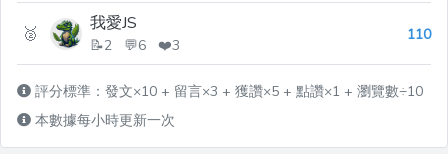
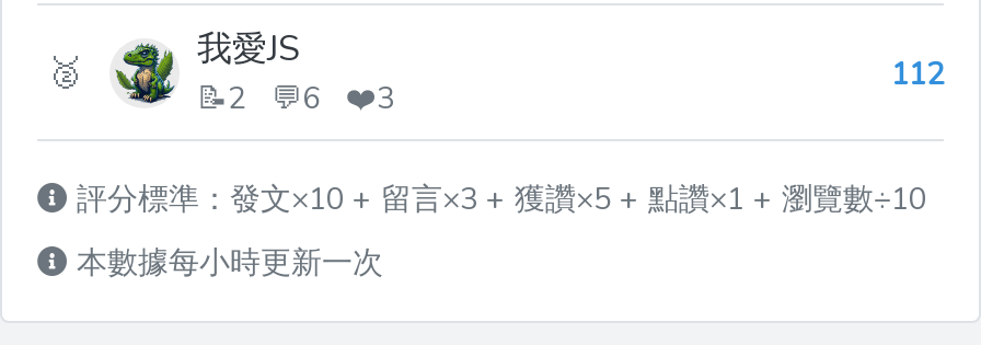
- 110
+ 112
